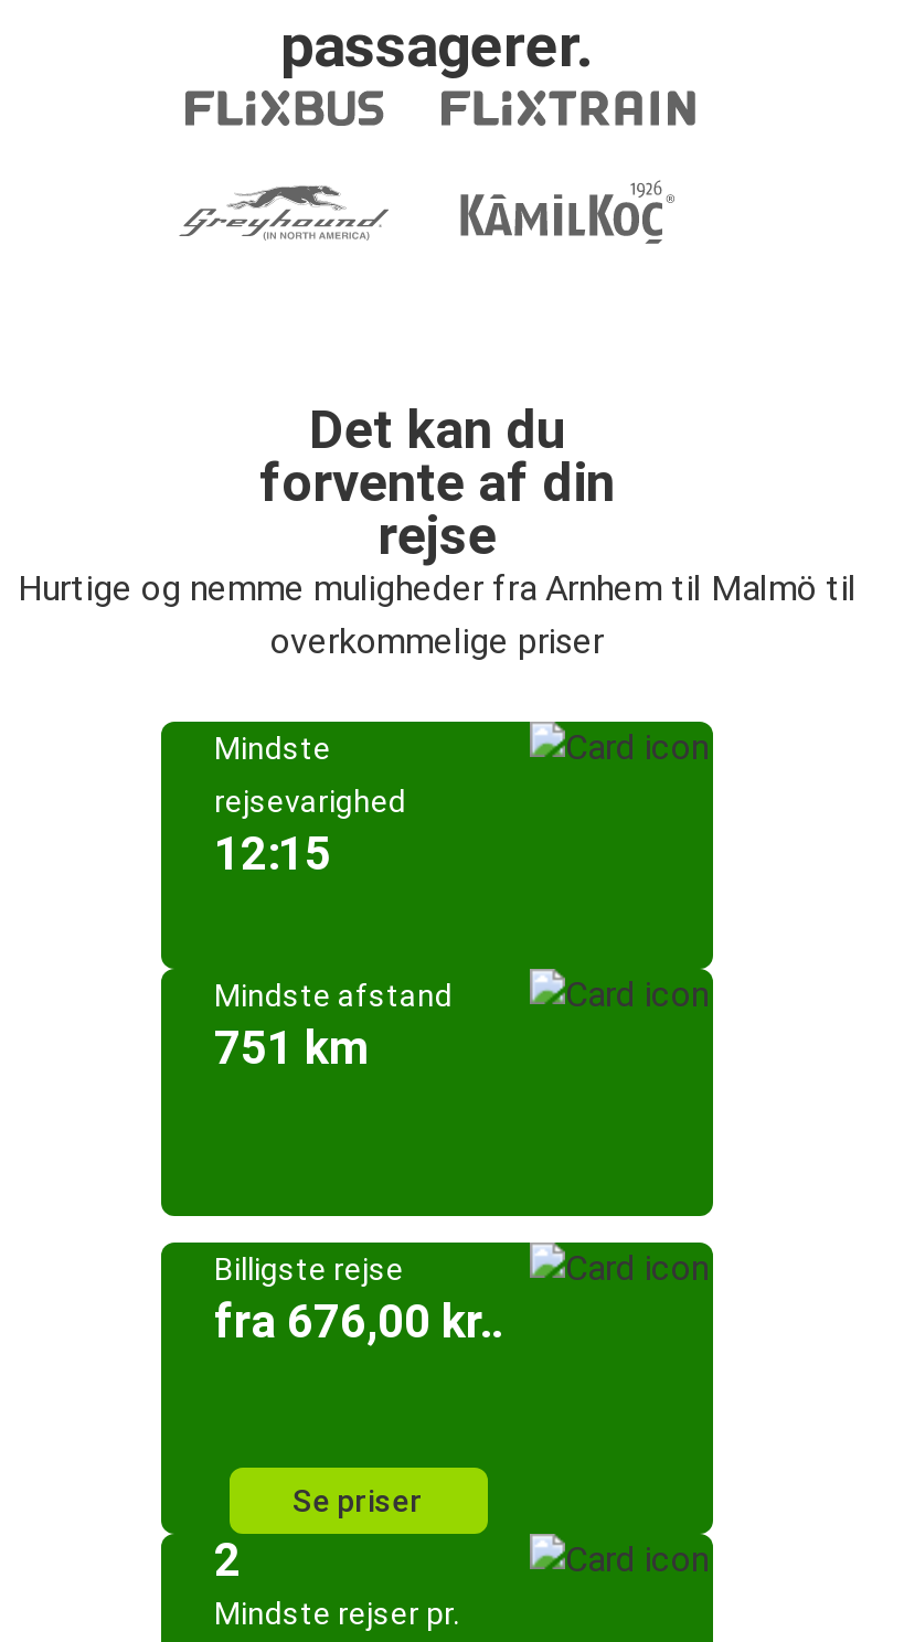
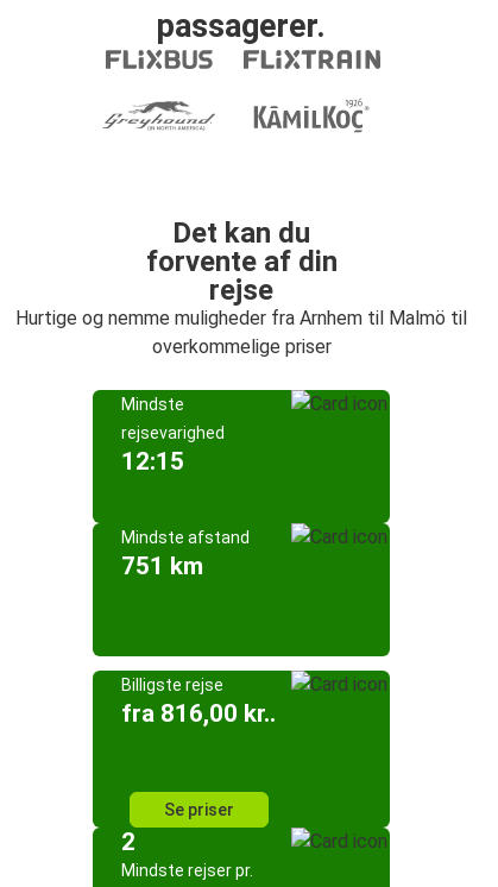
- fra 676,00 kr..
+ fra 816,00 kr..
